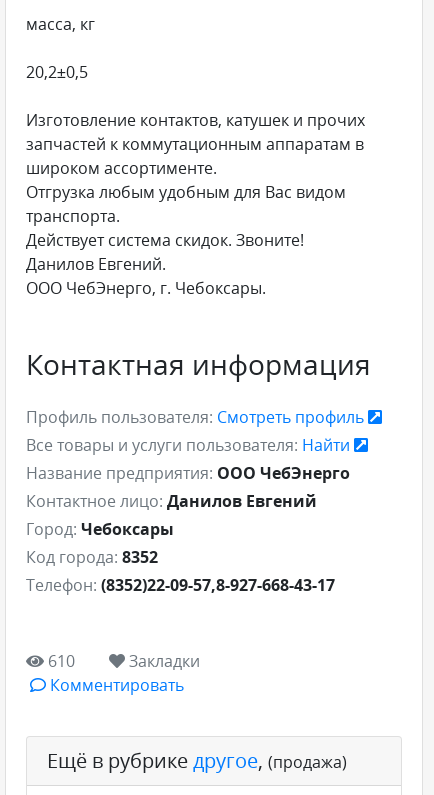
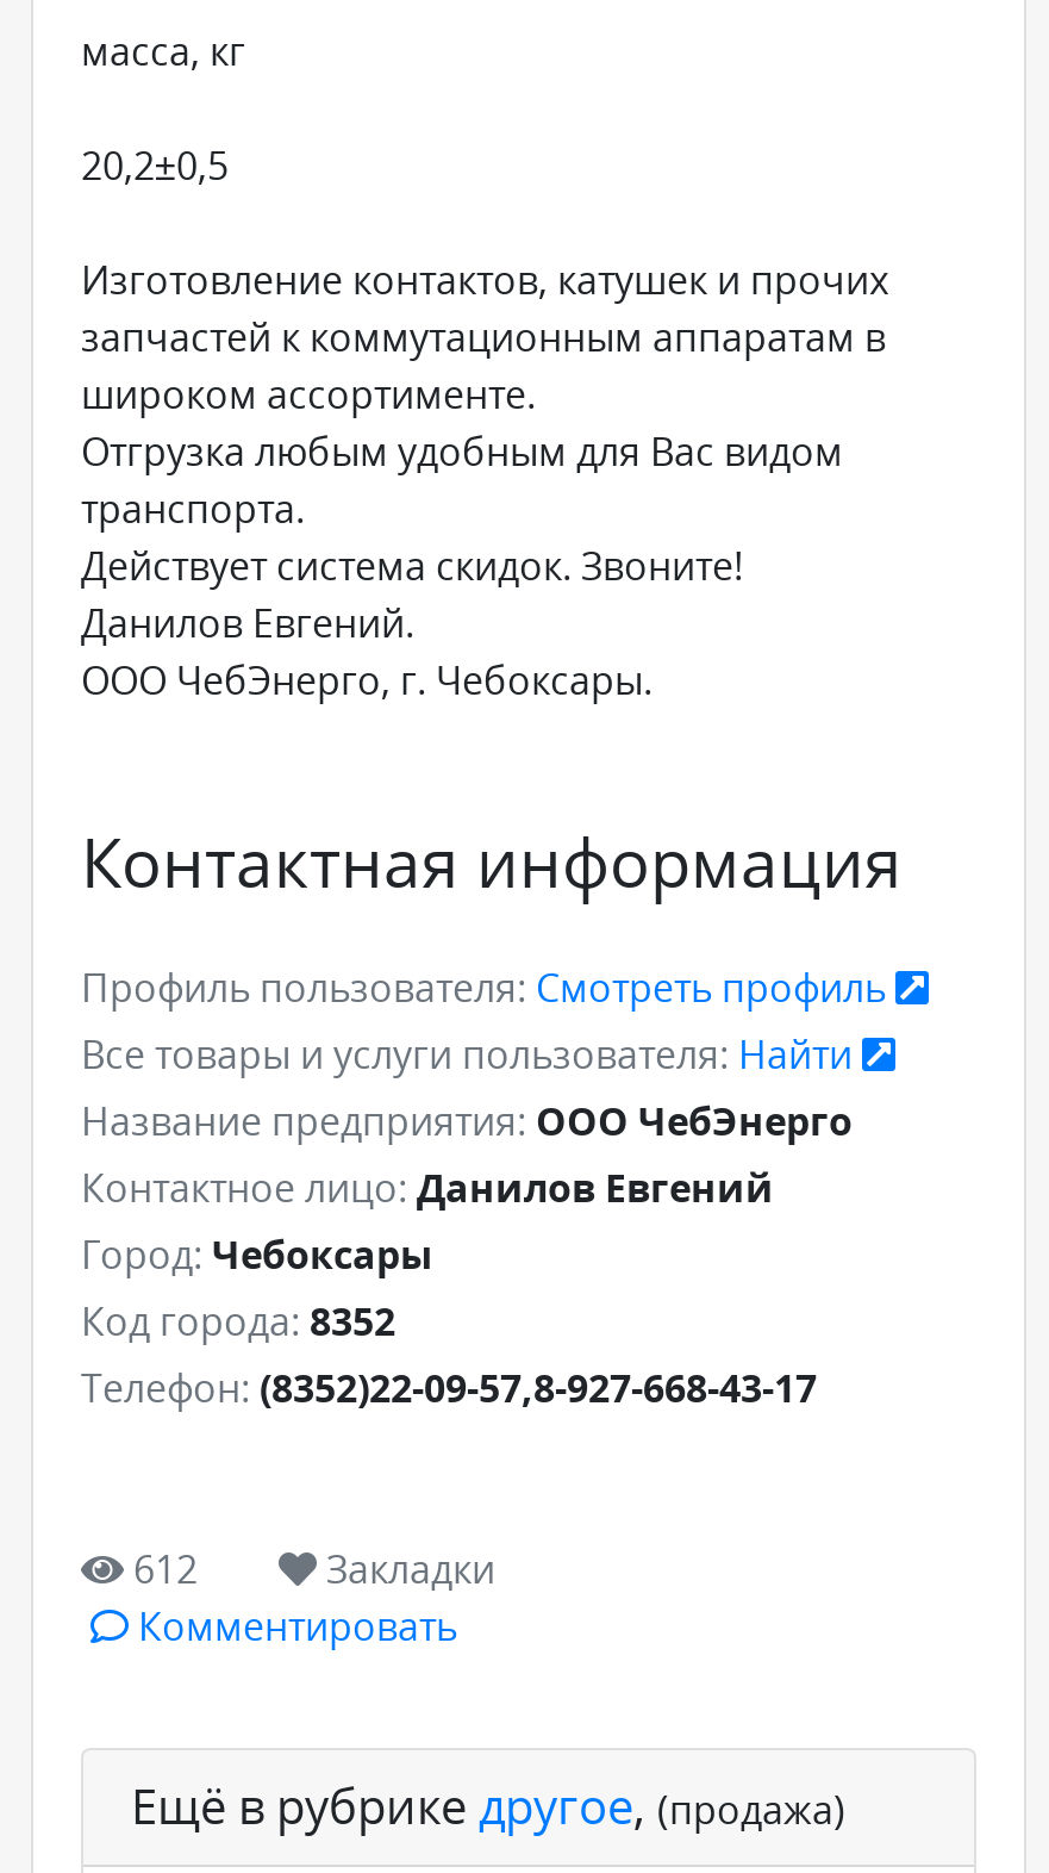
- 610
+ 612
